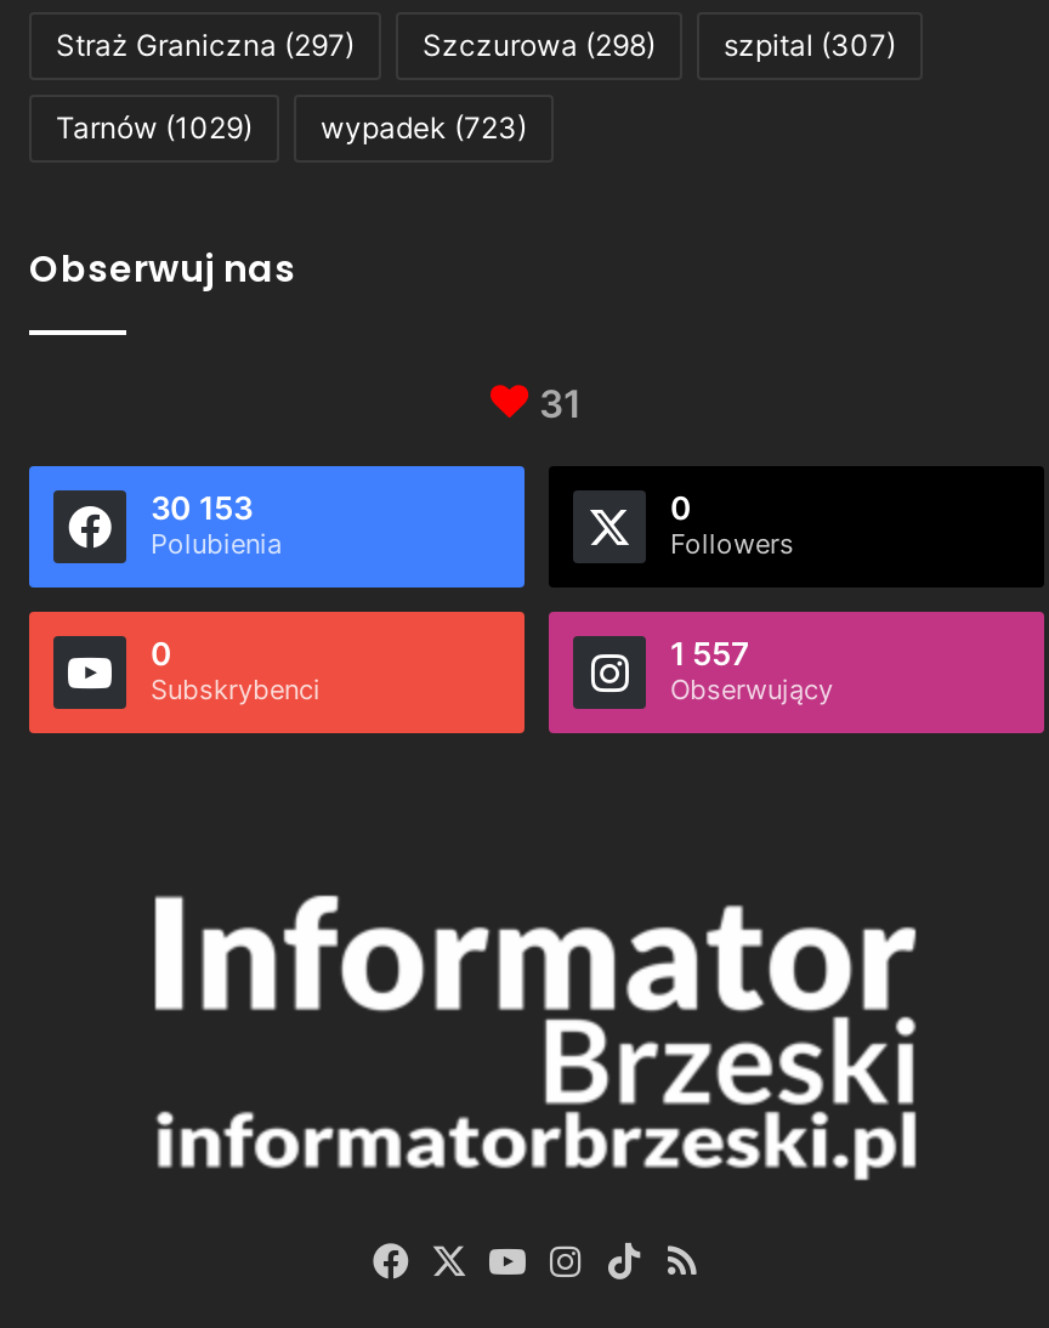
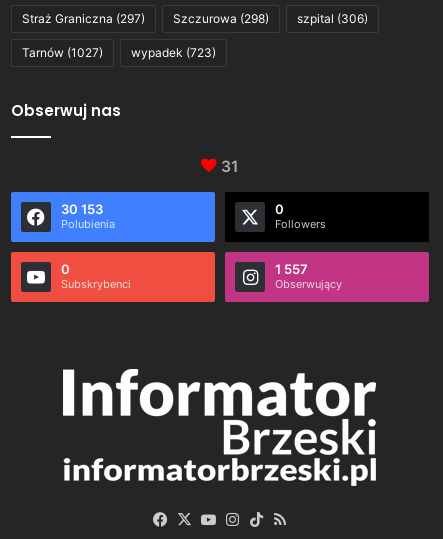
- Straż Graniczna (297) Szczurowa (298) szpital (307)
+ Straż Graniczna (297) Szczurowa (298) szpital (306)

- Tarnów (1029) wypadek (723)
+ Tarnów (1027) wypadek (723)
